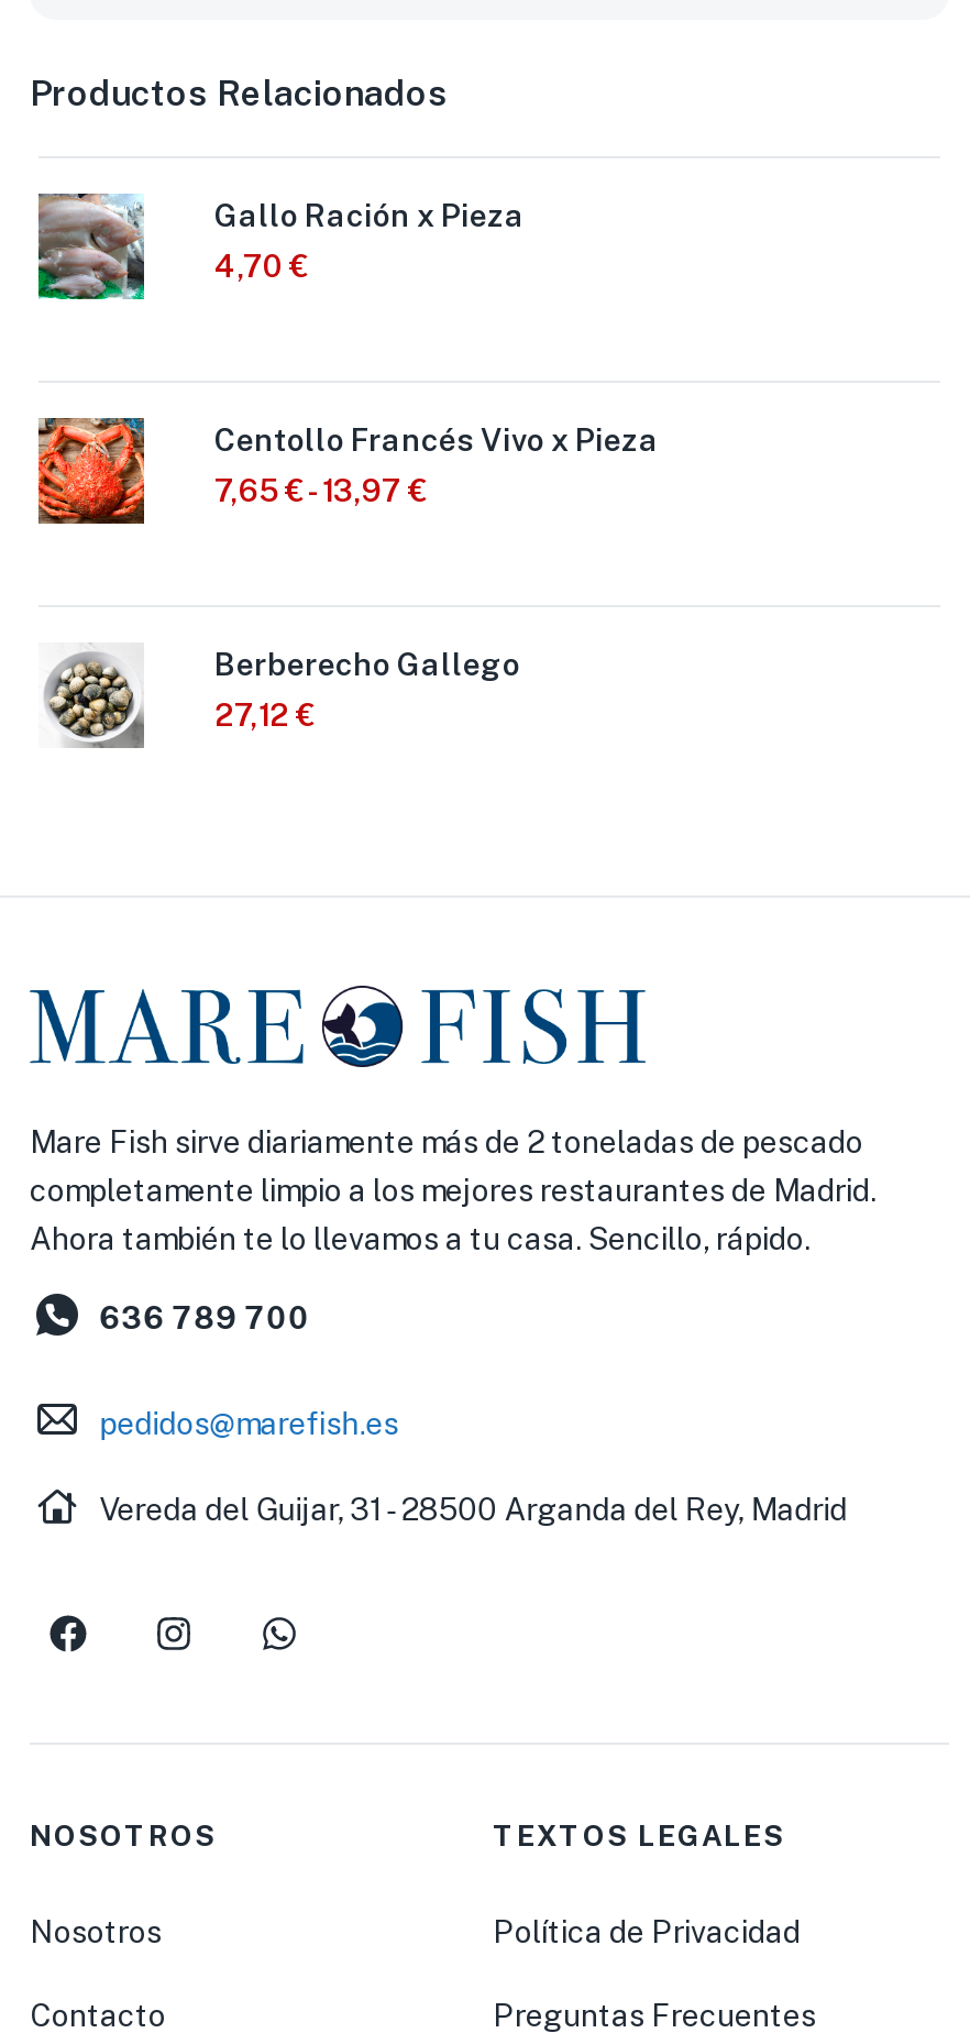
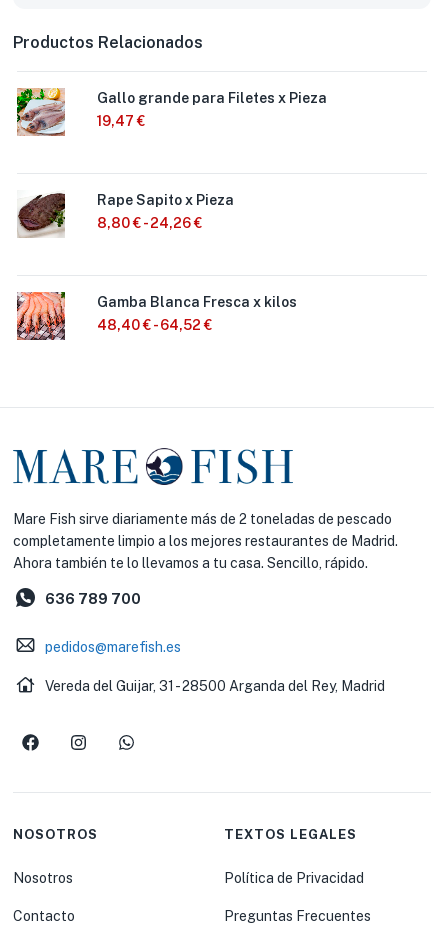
- [image]
- Gallo Ración x Pieza
- 4,70 €
+ [image]
+ Gallo grande para Filetes x Pieza
+ 19,47 €

- [image]
- Centollo Francés Vivo x Pieza
- 7,65 € - 13,97 €
+ [image]
+ Rape Sapito x Pieza
+ 8,80 € - 24,26 €

- [image]
- Berberecho Gallego
- 27,12 €
+ [image]
+ Gamba Blanca Fresca x kilos
+ 48,40 € - 64,52 €
